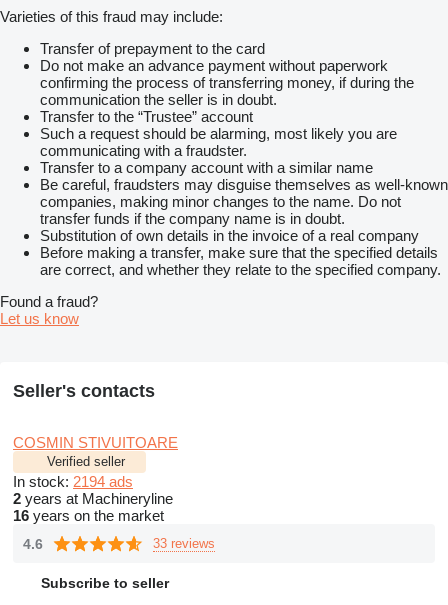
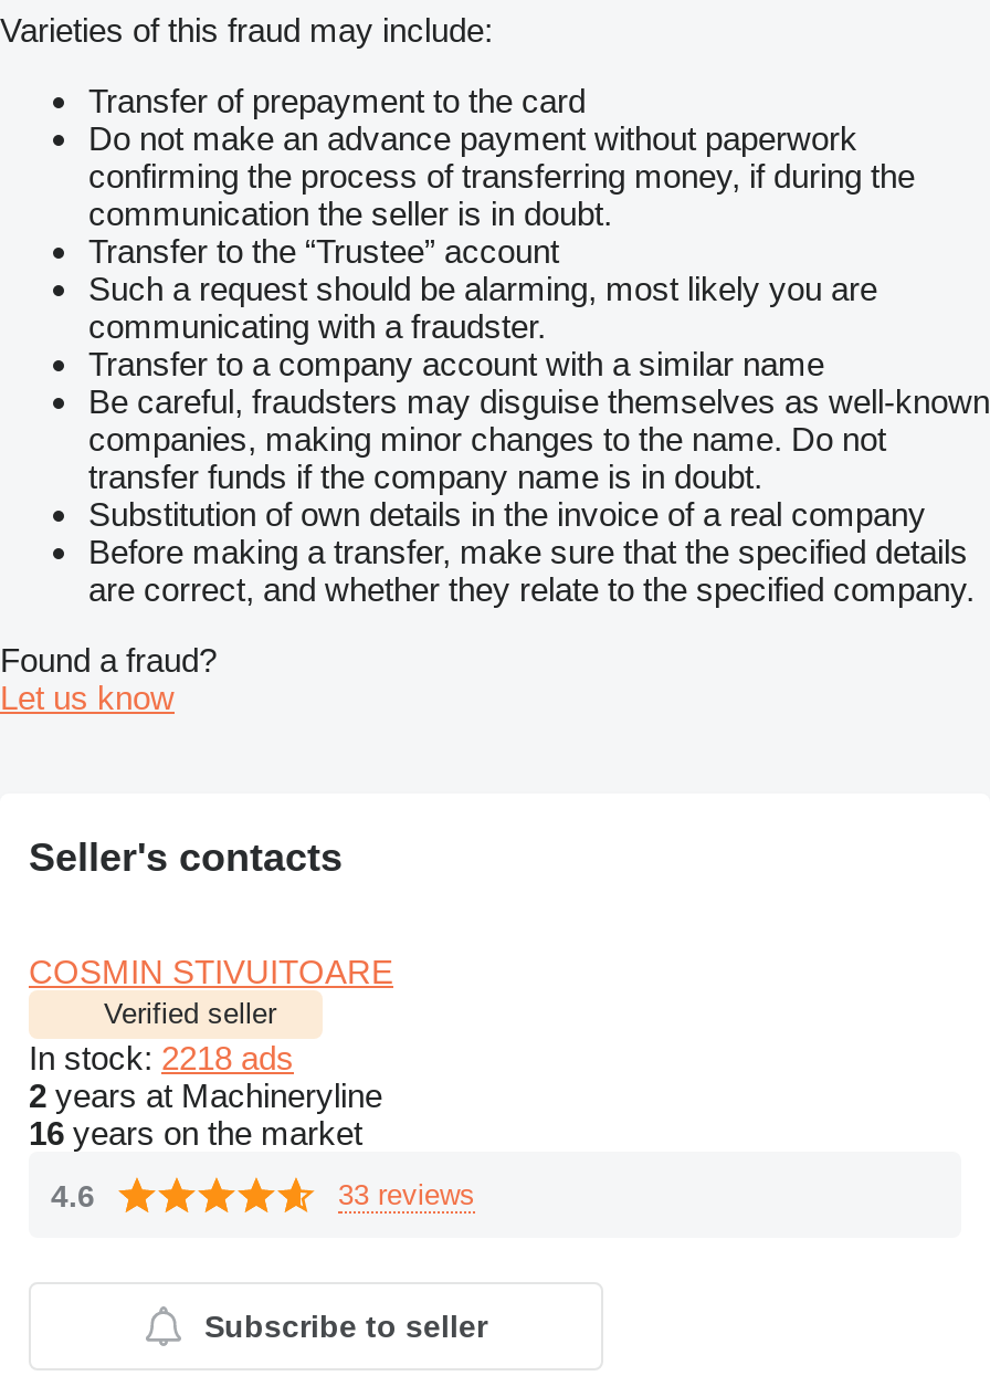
- In stock: 2194 ads
+ In stock: 2218 ads
